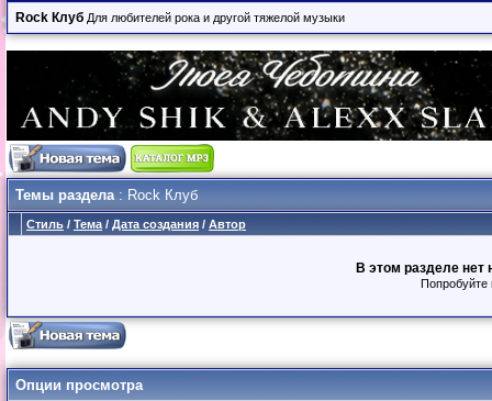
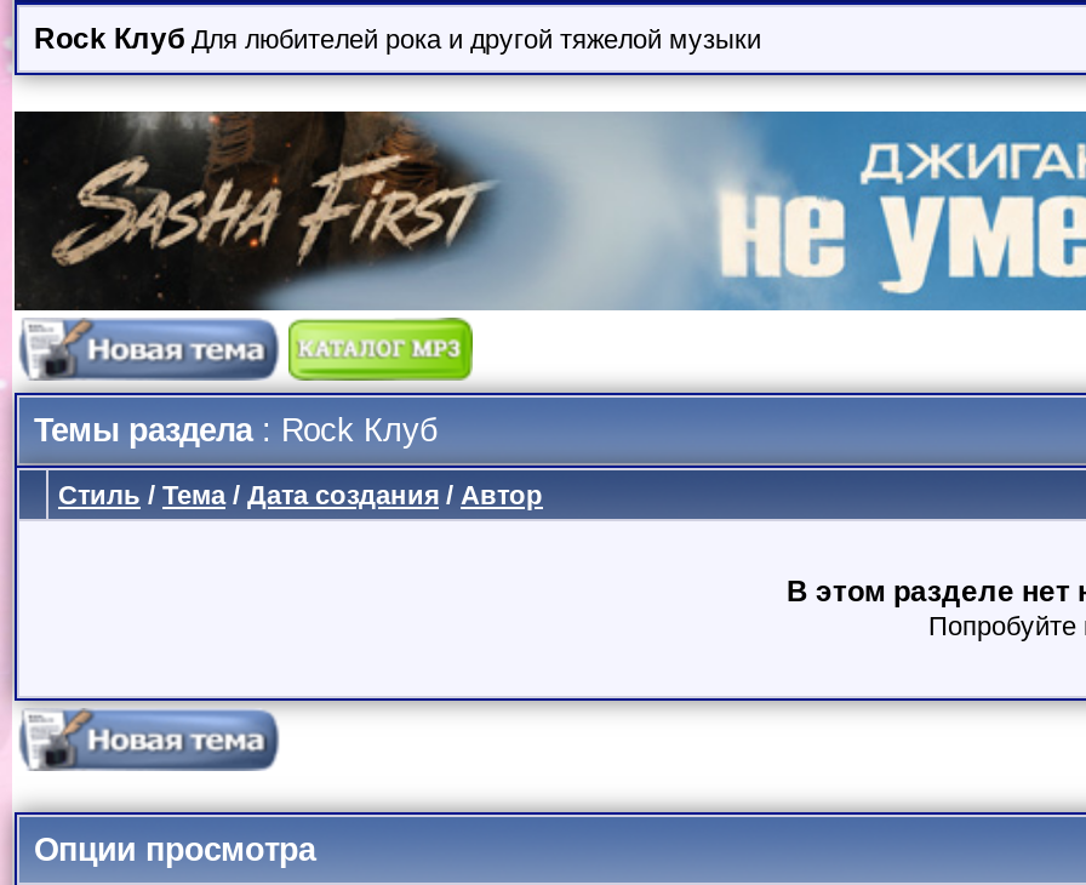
- [image]
+ [image]
